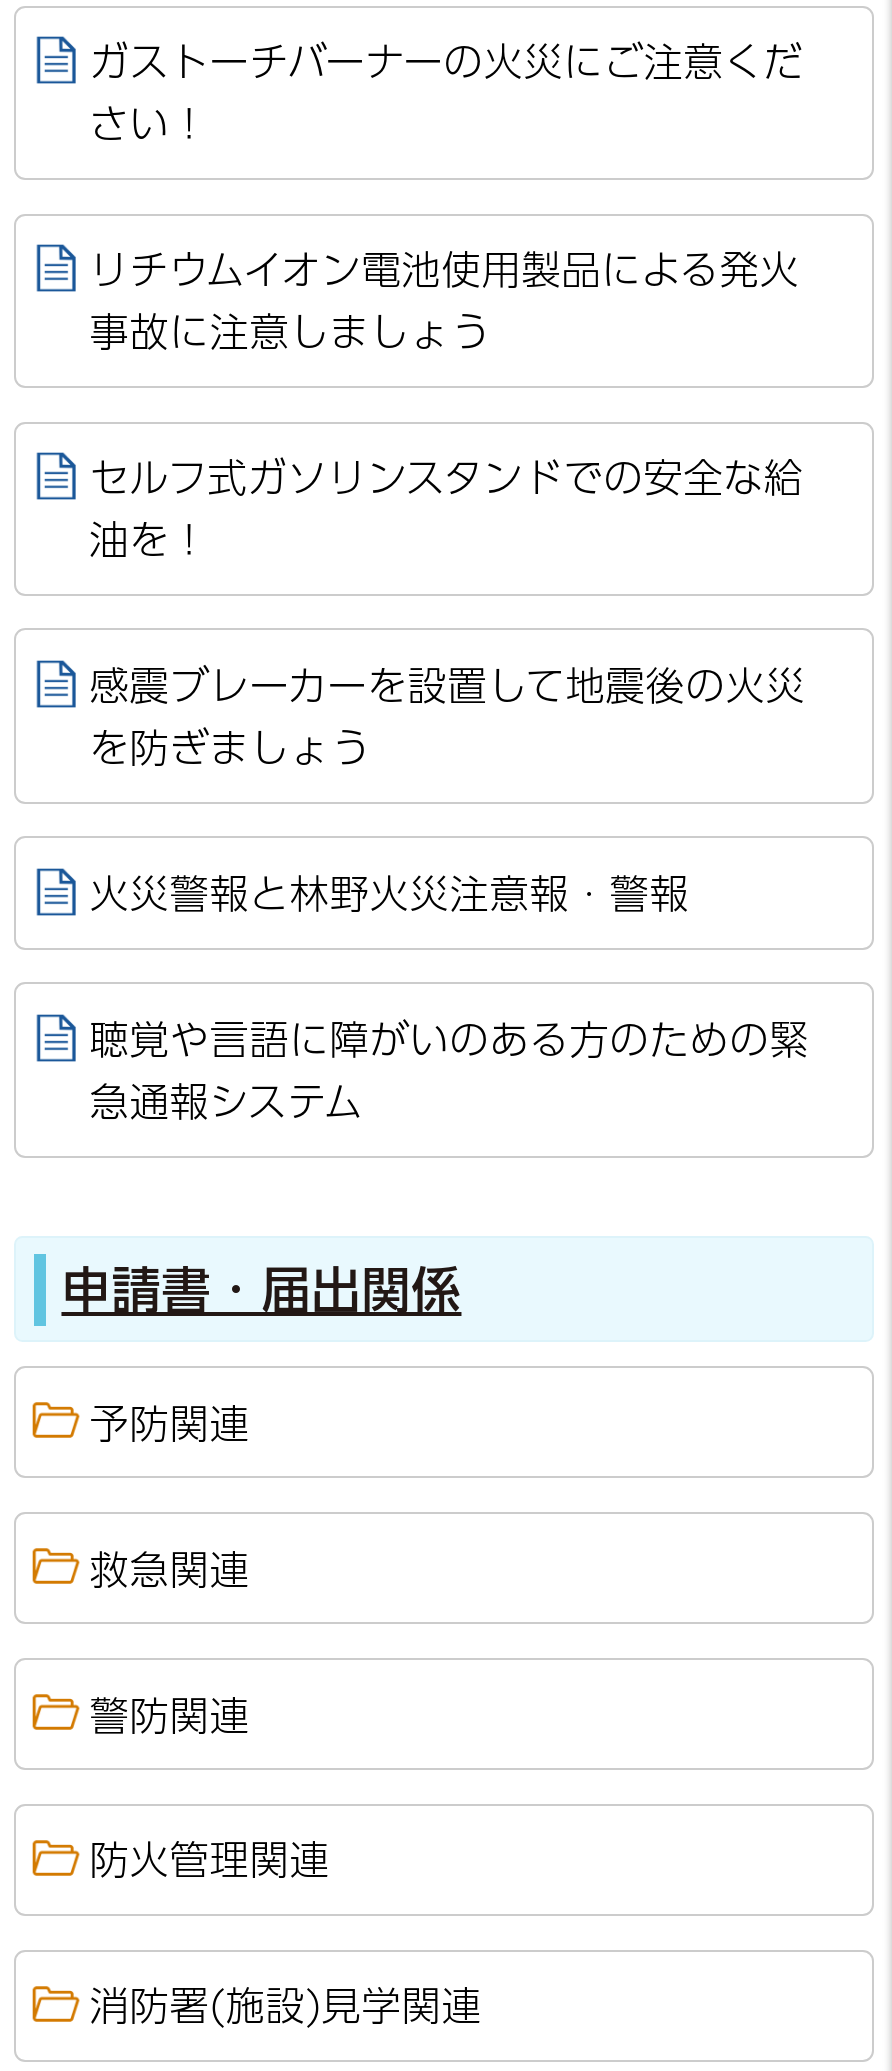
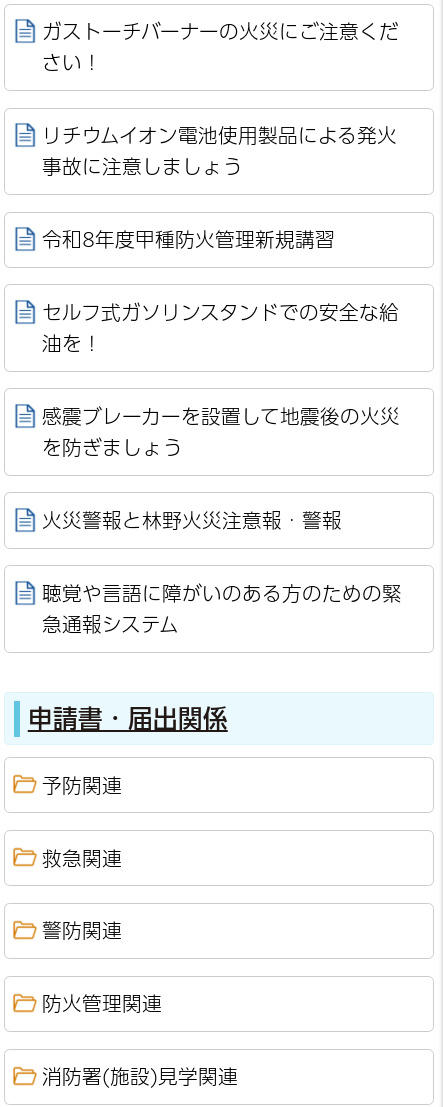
+ 令和8年度甲種防火管理新規講習
